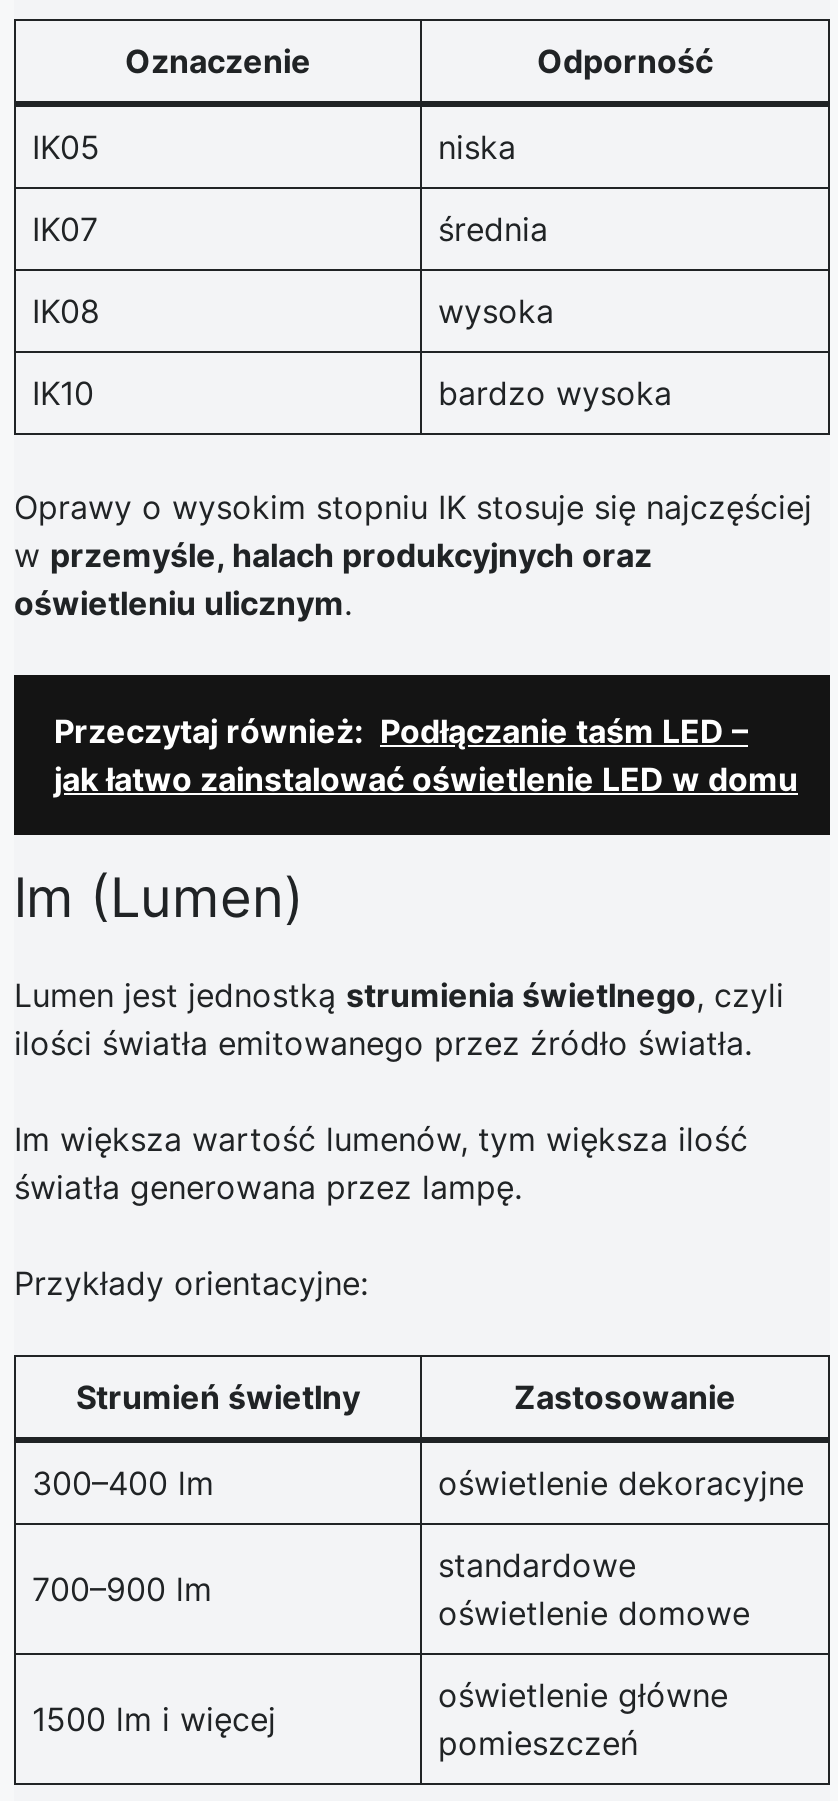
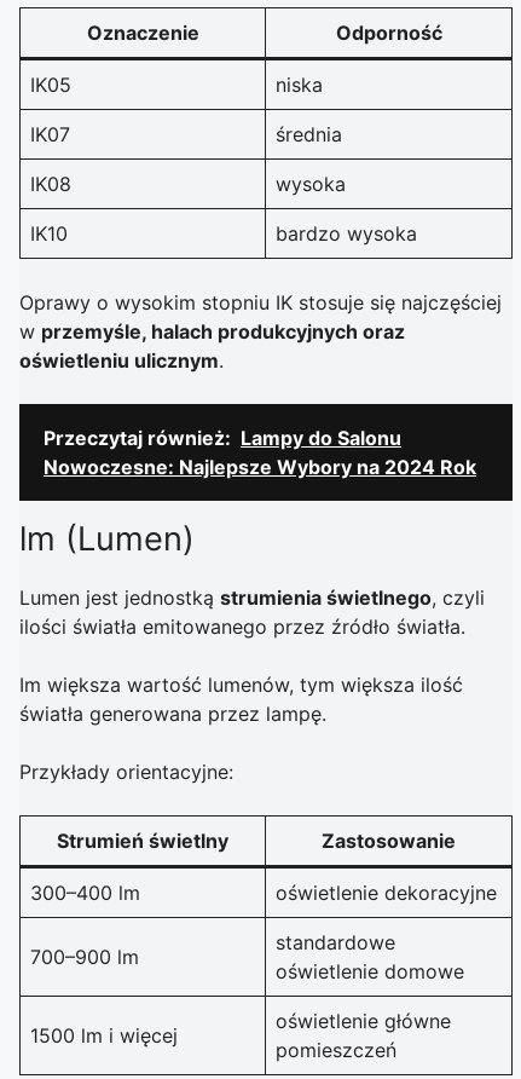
- Przeczytaj również: Podłączanie taśm LED –
- jak łatwo zainstalować oświetlenie LED w domu
+ Przeczytaj również: Lampy do Salonu
+ Nowoczesne: Najlepsze Wybory na 2024 Rok
